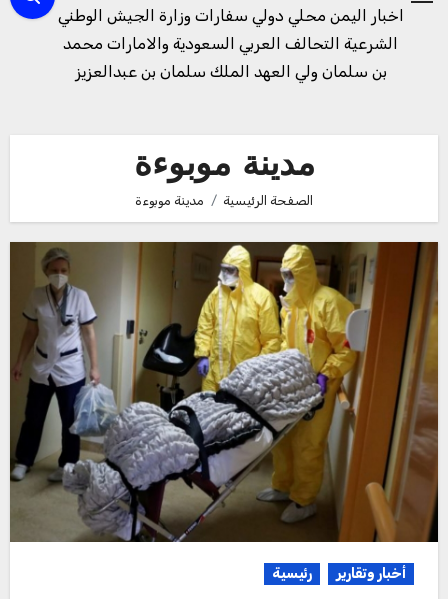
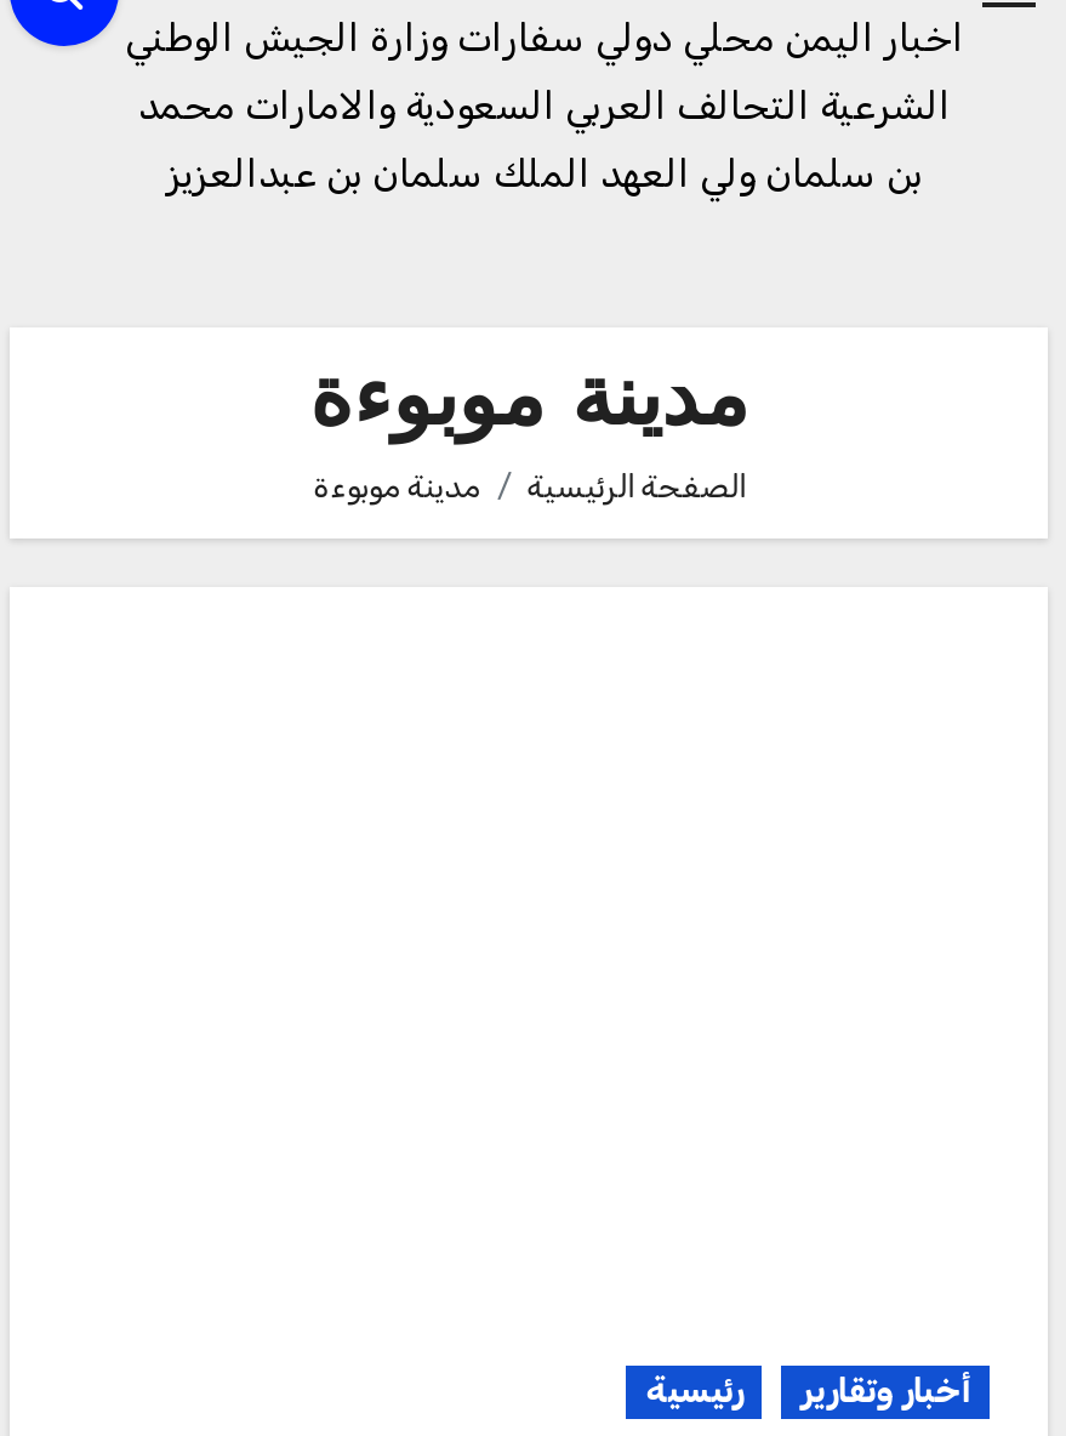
- [image]
